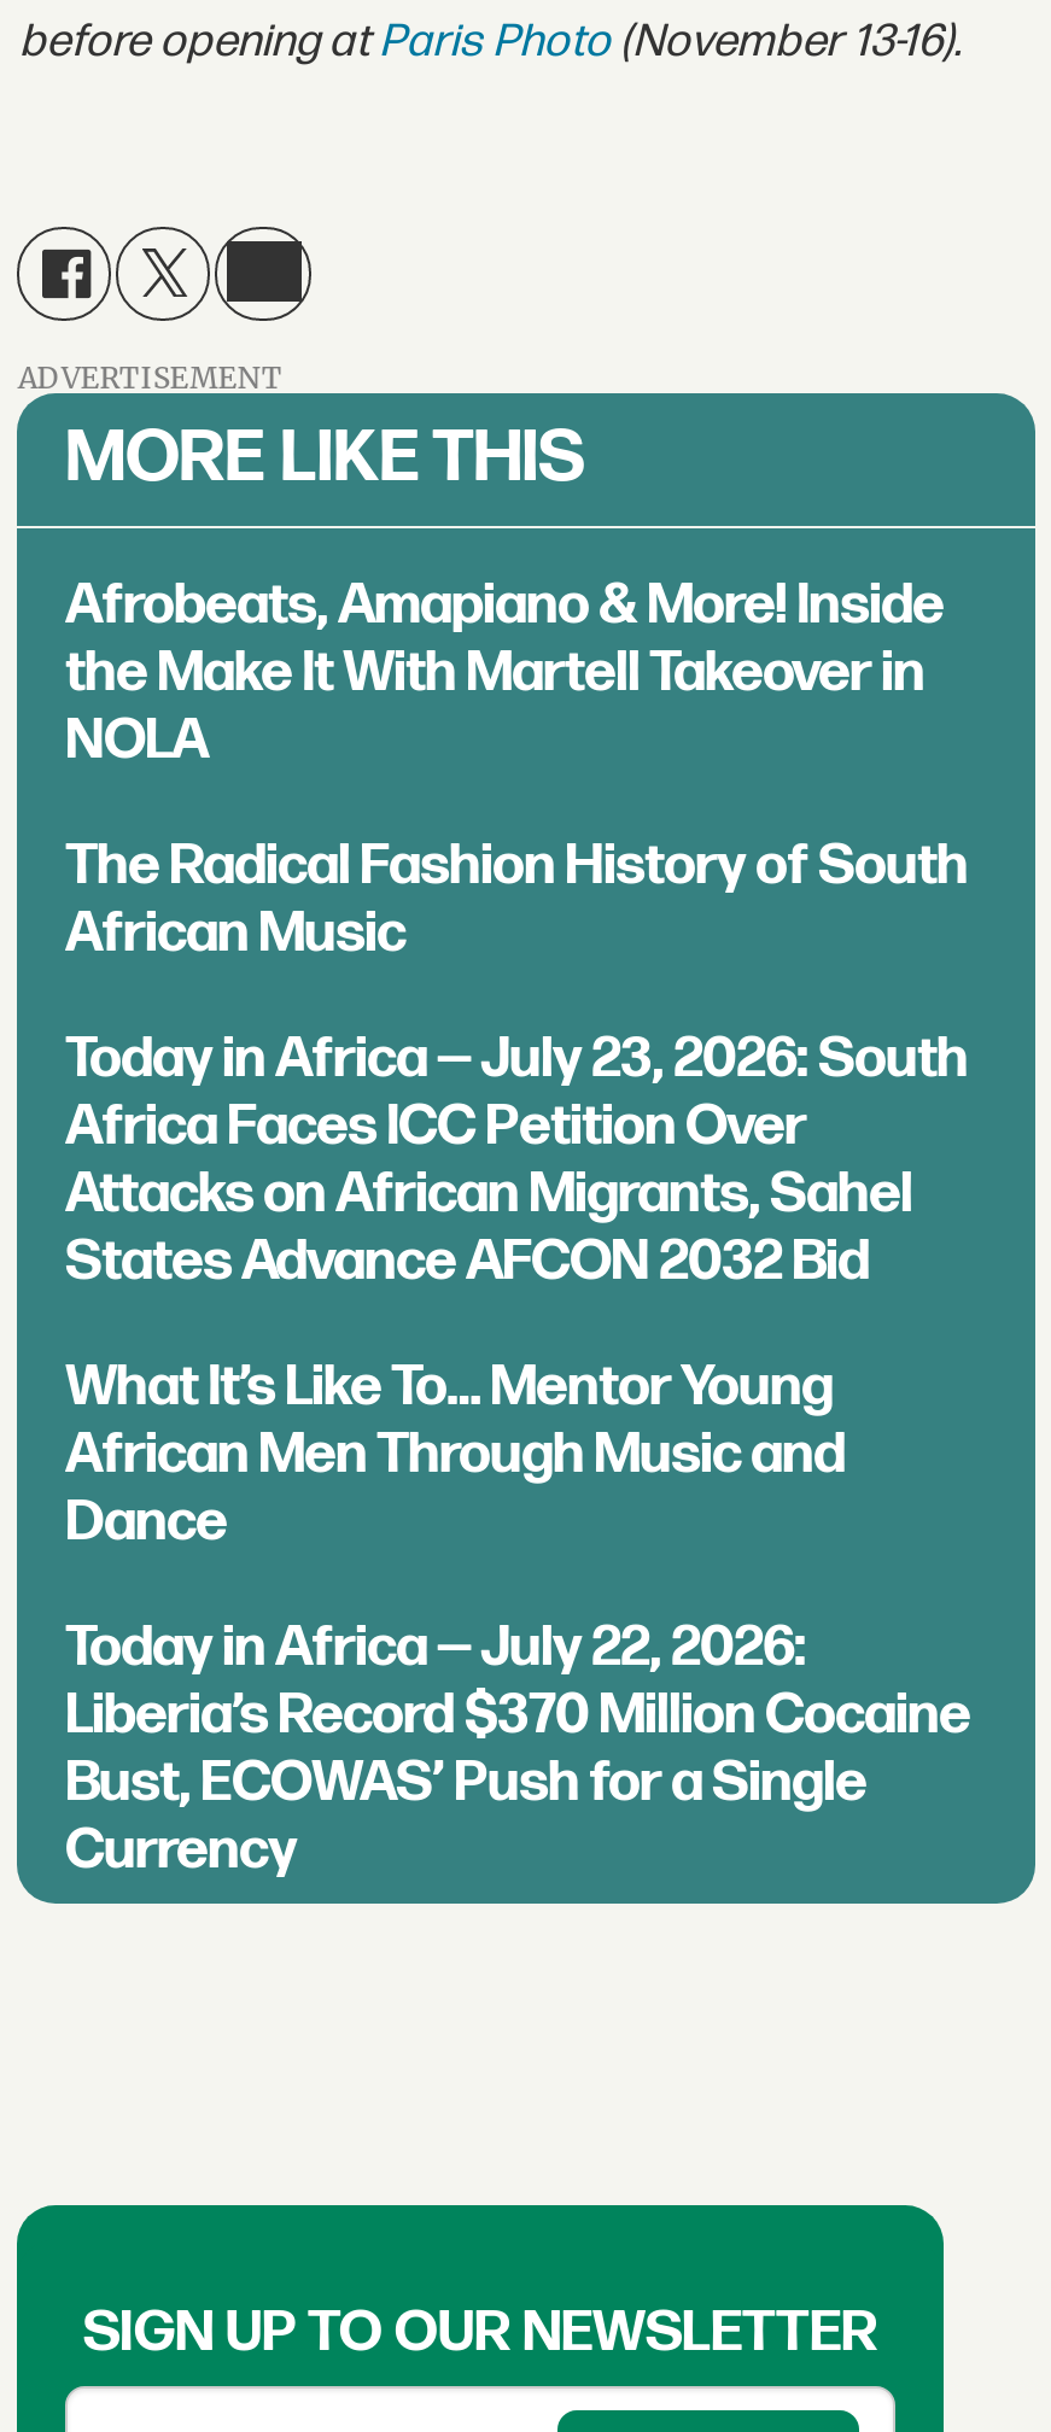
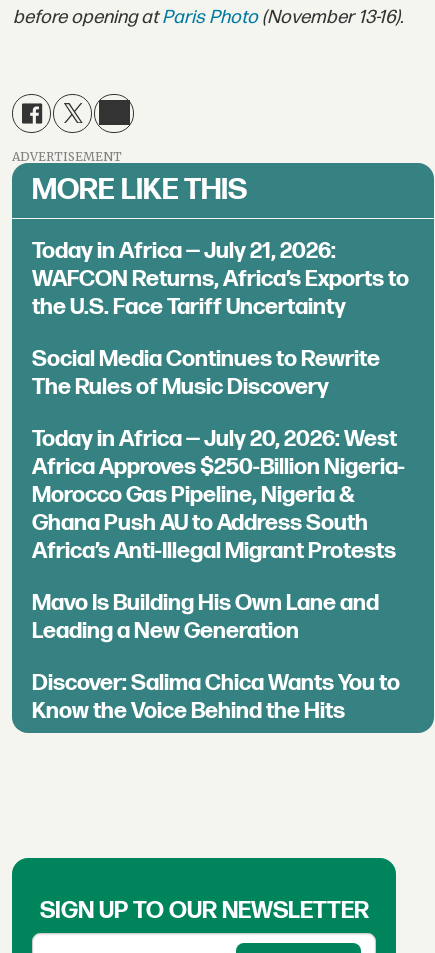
- Afrobeats, Amapiano & More! Inside
- the Make It With Martell Takeover in
- NOLA
+ Today in Africa — July 21, 2026:
+ WAFCON Returns, Africa’s Exports to
+ the U.S. Face Tariff Uncertainty

- The Radical Fashion History of South
- African Music
+ Social Media Continues to Rewrite
+ The Rules of Music Discovery

- Today in Africa — July 23, 2026: South
- Africa Faces ICC Petition Over
- Attacks on African Migrants, Sahel
- States Advance AFCON 2032 Bid
+ Today in Africa — July 20, 2026: West
+ Africa Approves $250-Billion Nigeria-
+ Morocco Gas Pipeline, Nigeria &
+ Ghana Push AU to Address South
+ Africa’s Anti-Illegal Migrant Protests

- What It’s Like To… Mentor Young
- African Men Through Music and
- Dance
+ Mavo Is Building His Own Lane and
+ Leading a New Generation

- Today in Africa — July 22, 2026:
- Liberia’s Record $370 Million Cocaine
- Bust, ECOWAS’ Push for a Single
- Currency
+ Discover: Salima Chica Wants You to
+ Know the Voice Behind the Hits
